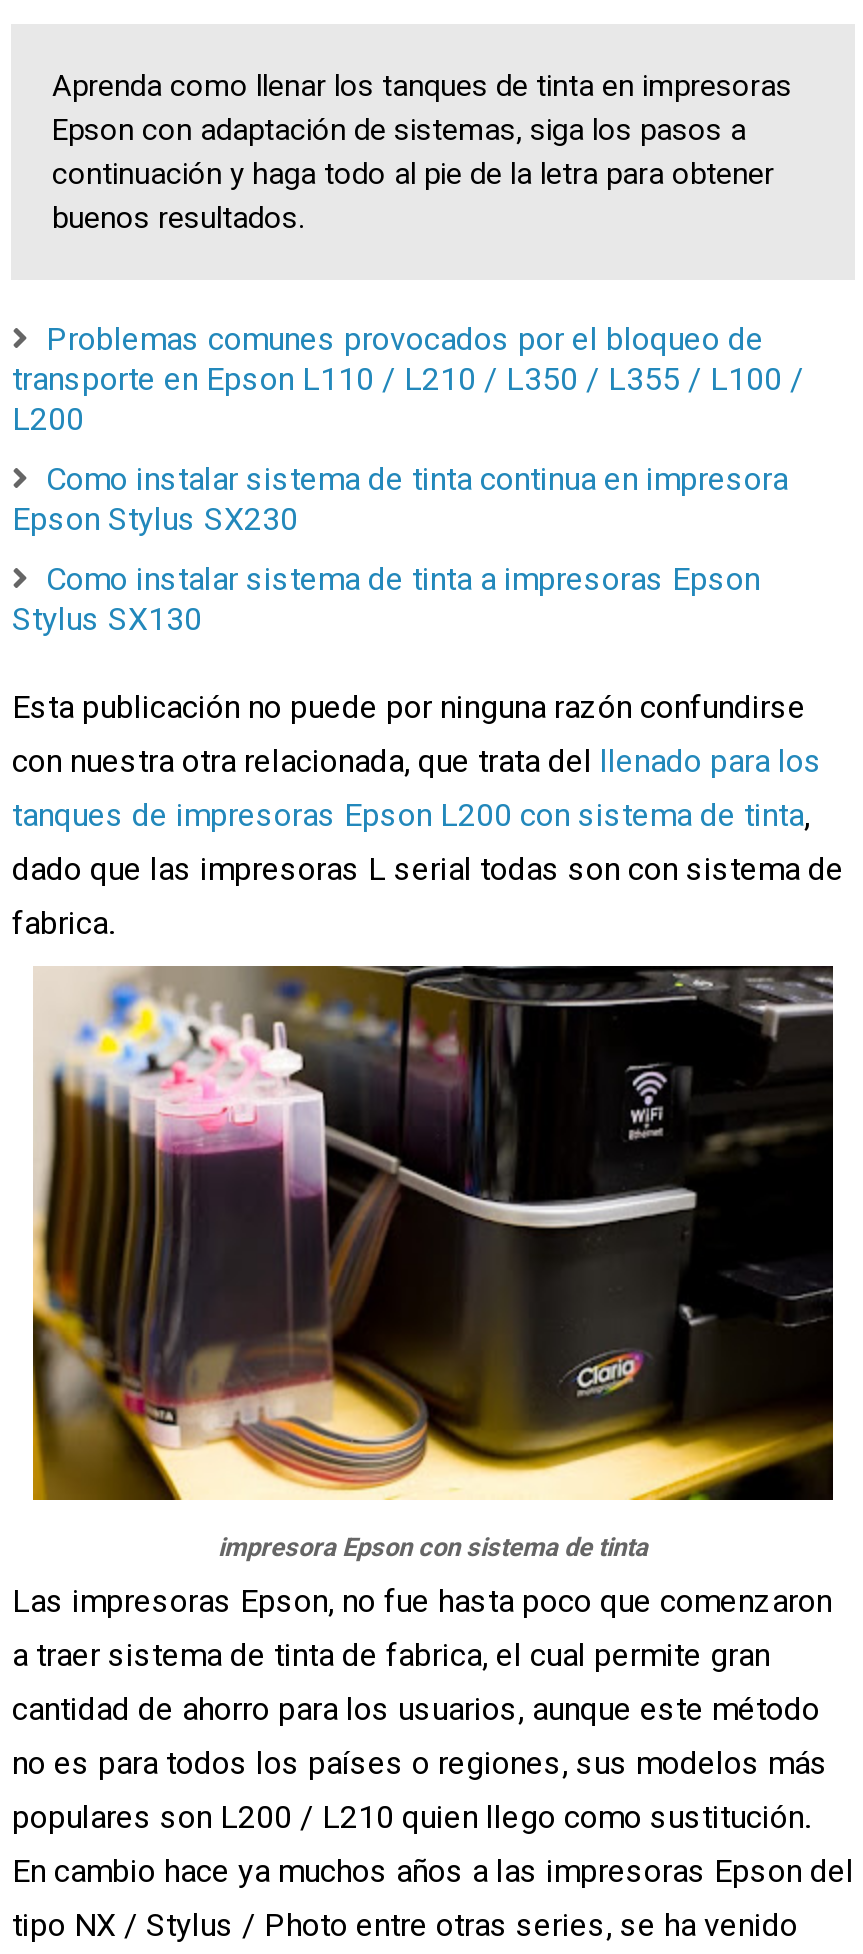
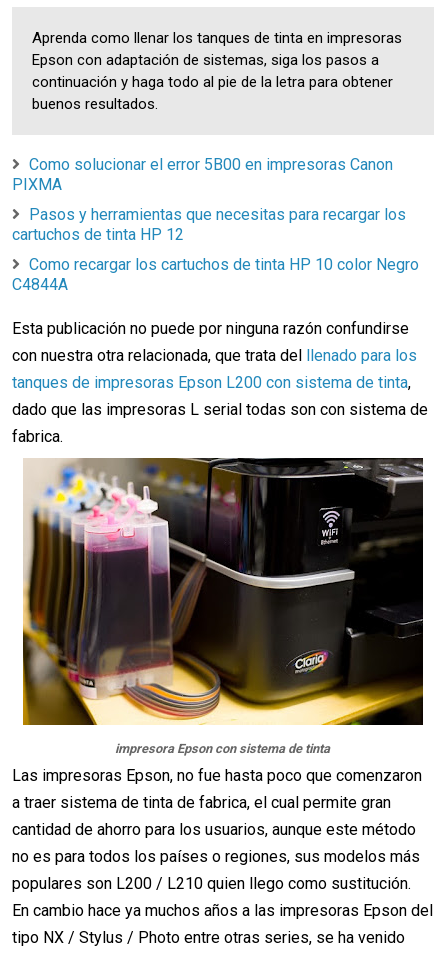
- Problemas comunes provocados por el bloqueo de
- transporte en Epson L110 / L210 / L350 / L355 / L100 /
- L200
+ Como solucionar el error 5B00 en impresoras Canon
+ PIXMA

- Como instalar sistema de tinta continua en impresora
- Epson Stylus SX230
+ Pasos y herramientas que necesitas para recargar los
+ cartuchos de tinta HP 12

- Como instalar sistema de tinta a impresoras Epson
- Stylus SX130
+ Como recargar los cartuchos de tinta HP 10 color Negro
+ C4844A
